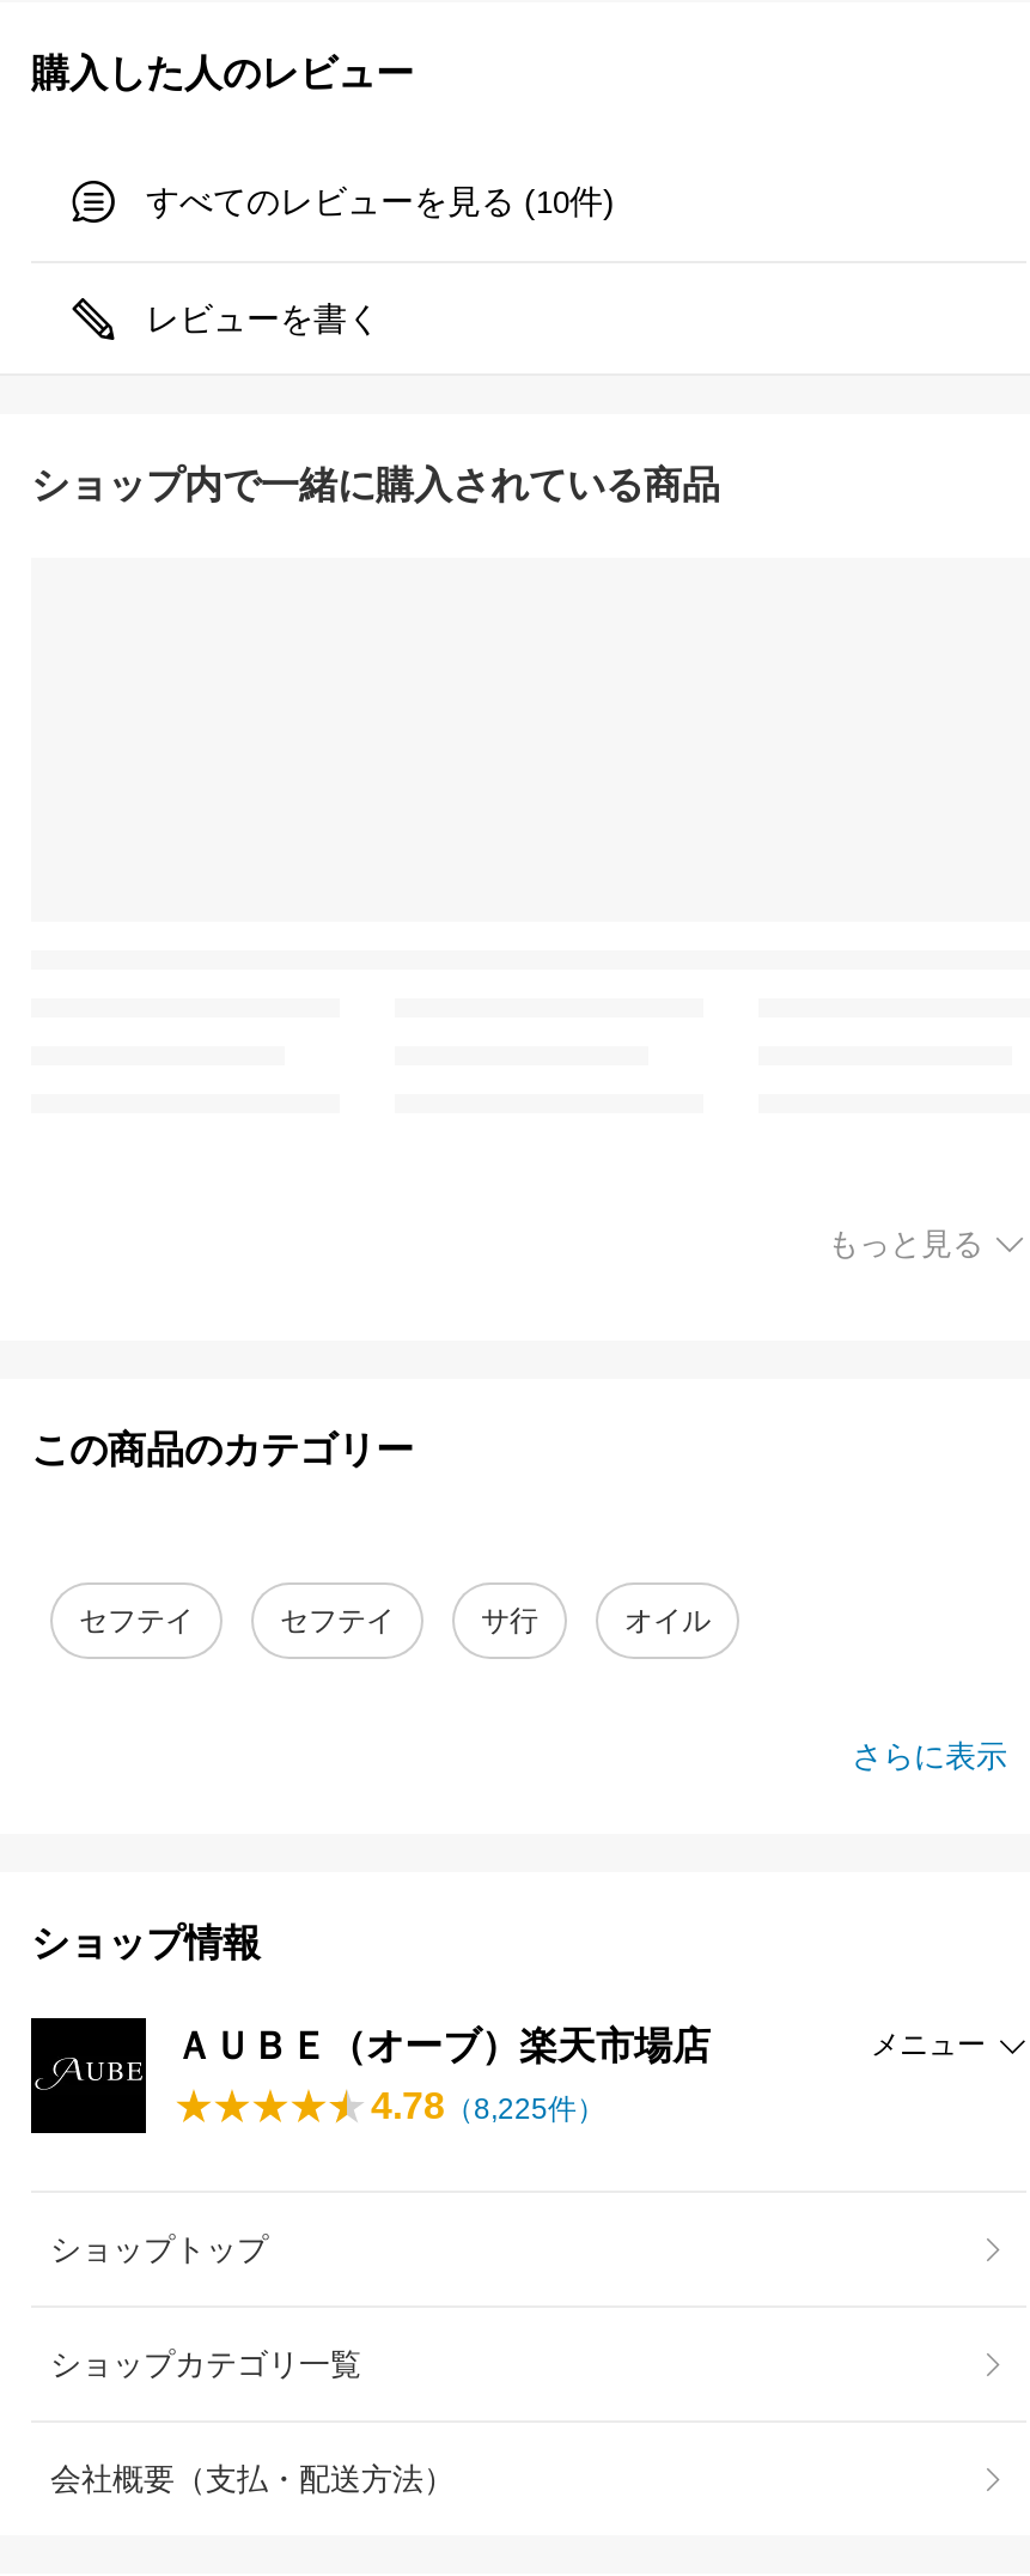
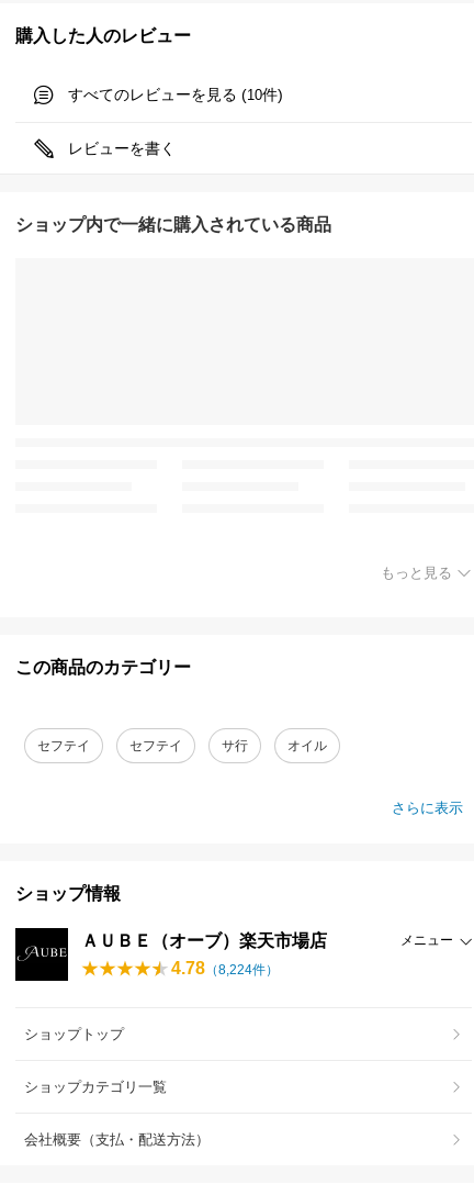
- 4.78（8,225件）
+ 4.78（8,224件）
